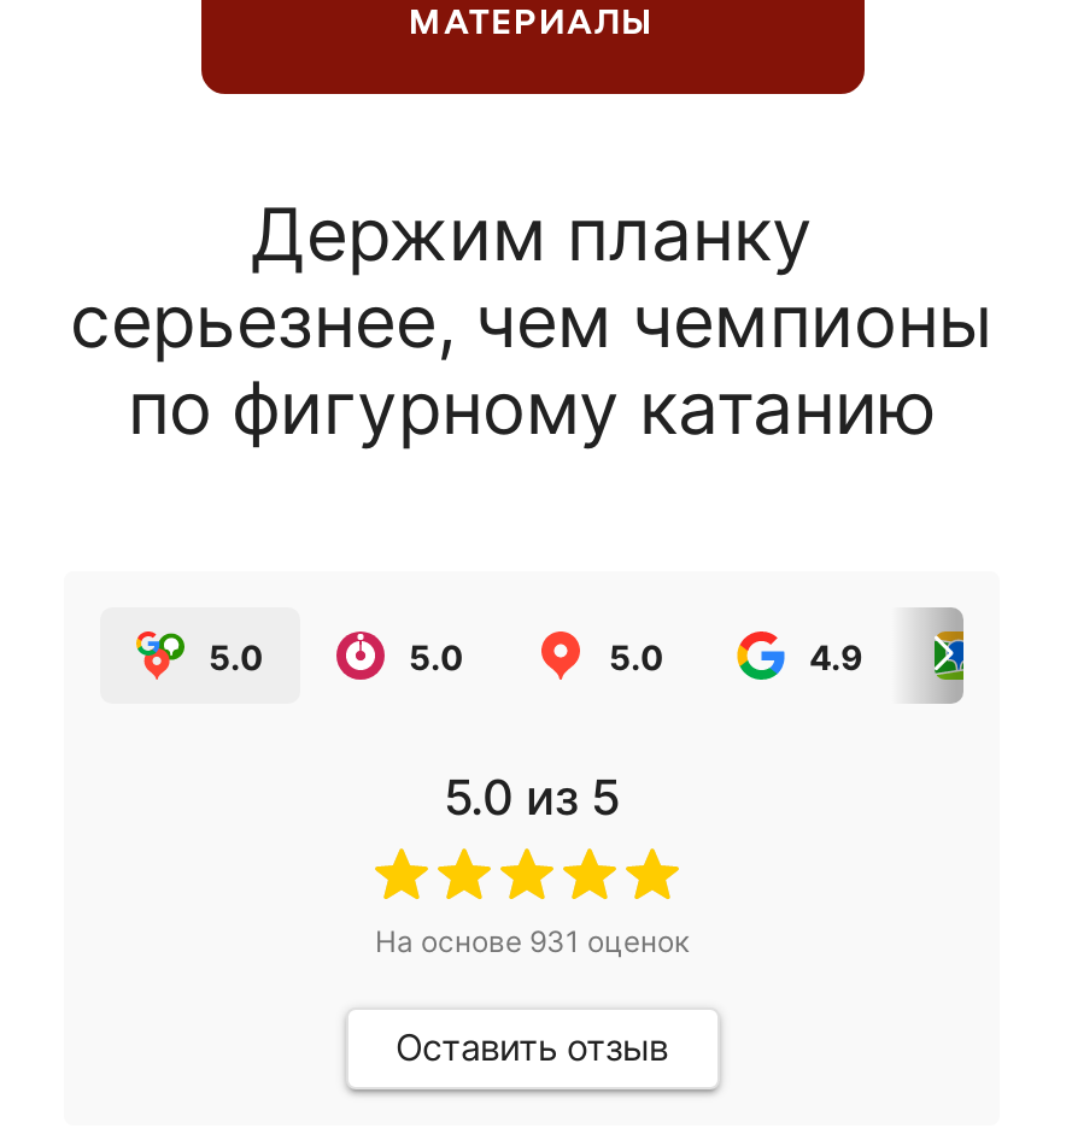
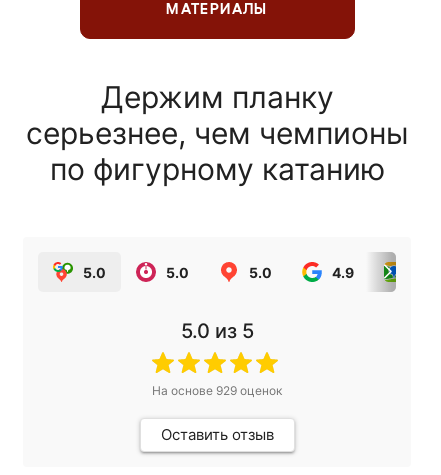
- На основе 931 оценок
+ На основе 929 оценок
